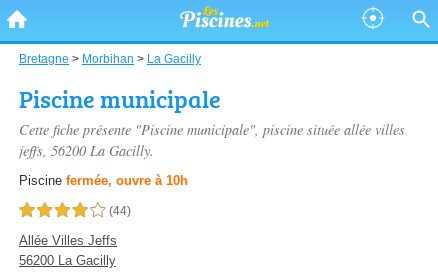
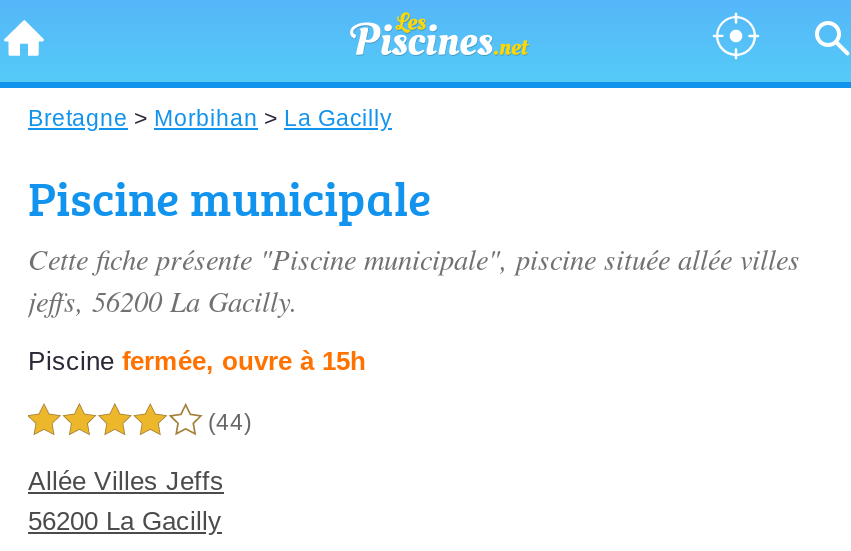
- Piscine fermée, ouvre à 10h
+ Piscine fermée, ouvre à 15h
